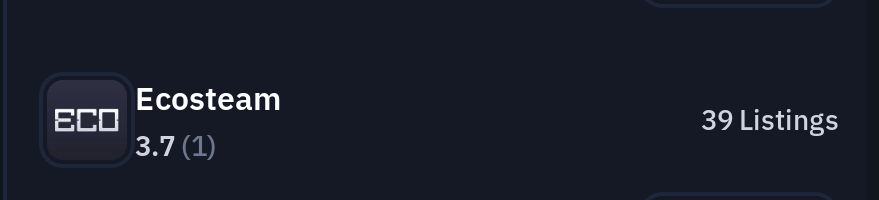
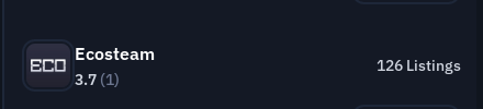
- 39 Listings
+ 126 Listings
